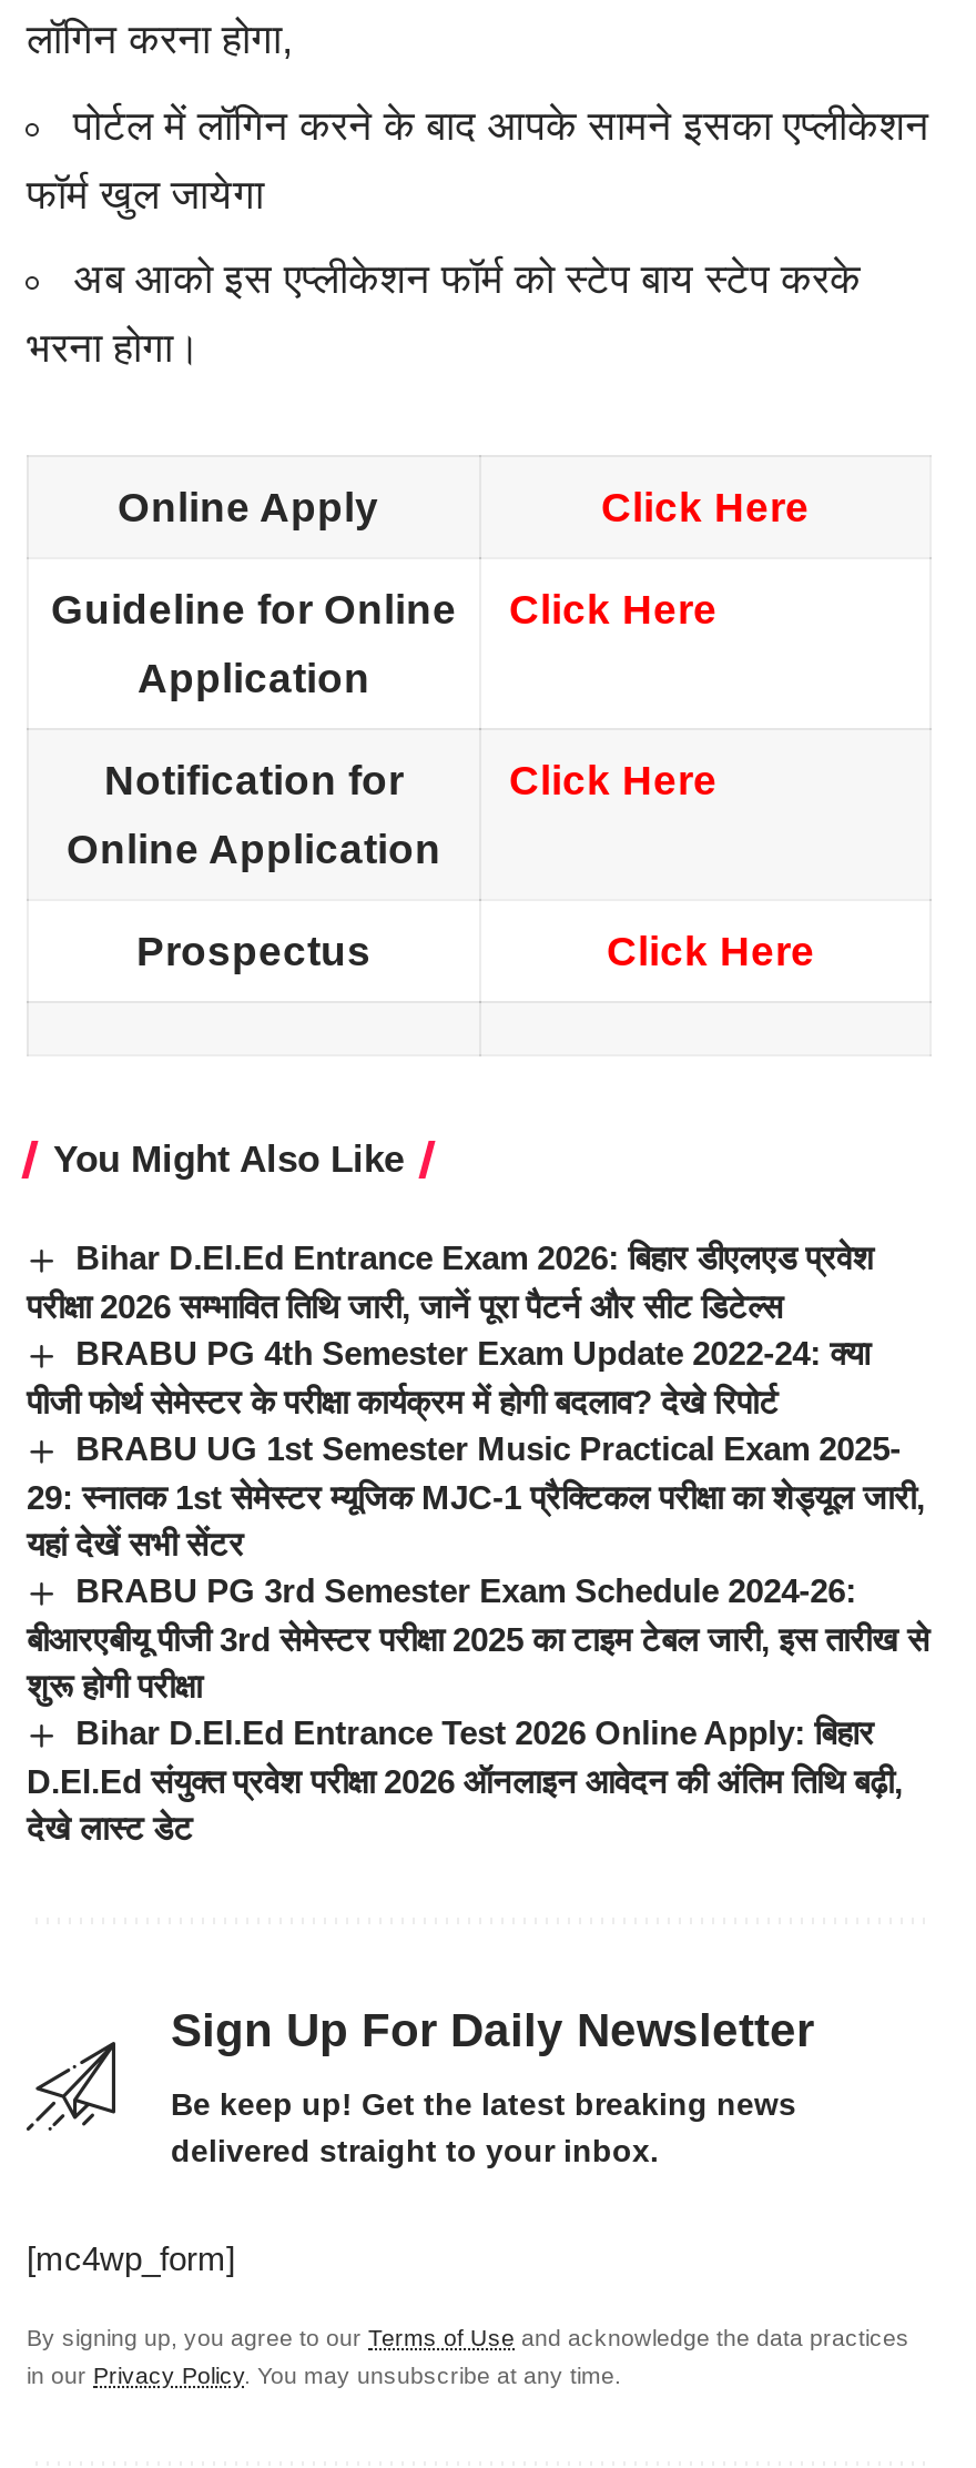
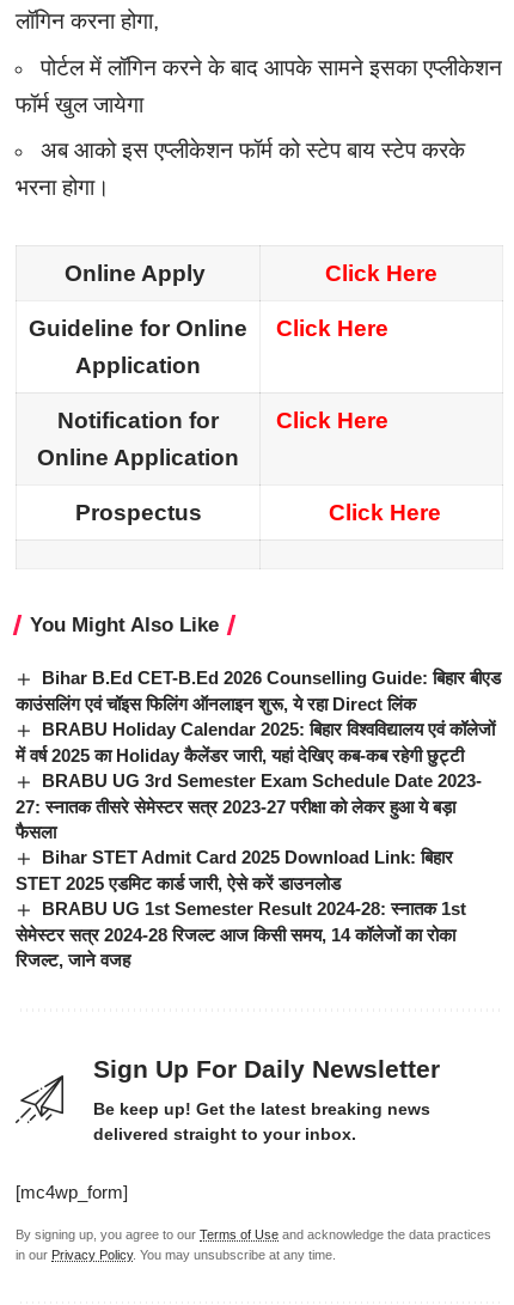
- Bihar D.El.Ed Entrance Exam 2026: बिहार डीएलएड प्रवेश
- परीक्षा 2026 सम्भावित तिथि जारी, जानें पूरा पैटर्न और सीट डिटेल्स
- BRABU PG 4th Semester Exam Update 2022-24: क्या
- पीजी फोर्थ सेमेस्टर के परीक्षा कार्यक्रम में होगी बदलाव? देखे रिपोर्ट
- BRABU UG 1st Semester Music Practical Exam 2025-
- 29: स्नातक 1st सेमेस्टर म्यूजिक MJC-1 प्रैक्टिकल परीक्षा का शेड्यूल जारी,
- यहां देखें सभी सेंटर
- BRABU PG 3rd Semester Exam Schedule 2024-26:
- बीआरएबीयू पीजी 3rd सेमेस्टर परीक्षा 2025 का टाइम टेबल जारी, इस तारीख से
- शुरू होगी परीक्षा
- Bihar D.El.Ed Entrance Test 2026 Online Apply: बिहार
- D.El.Ed संयुक्त प्रवेश परीक्षा 2026 ऑनलाइन आवेदन की अंतिम तिथि बढ़ी,
- देखे लास्ट डेट
+ Bihar B.Ed CET-B.Ed 2026 Counselling Guide: बिहार बीएड
+ काउंसलिंग एवं चॉइस फिलिंग ऑनलाइन शुरू, ये रहा Direct लिंक
+ BRABU Holiday Calendar 2025: बिहार विश्वविद्यालय एवं कॉलेजों
+ में वर्ष 2025 का Holiday कैलेंडर जारी, यहां देखिए कब-कब रहेगी छुट्टी
+ BRABU UG 3rd Semester Exam Schedule Date 2023-
+ 27: स्नातक तीसरे सेमेस्टर सत्र 2023-27 परीक्षा को लेकर हुआ ये बड़ा
+ फैसला
+ Bihar STET Admit Card 2025 Download Link: बिहार
+ STET 2025 एडमिट कार्ड जारी, ऐसे करें डाउनलोड
+ BRABU UG 1st Semester Result 2024-28: स्नातक 1st
+ सेमेस्टर सत्र 2024-28 रिजल्ट आज किसी समय, 14 कॉलेजों का रोका
+ रिजल्ट, जाने वजह
